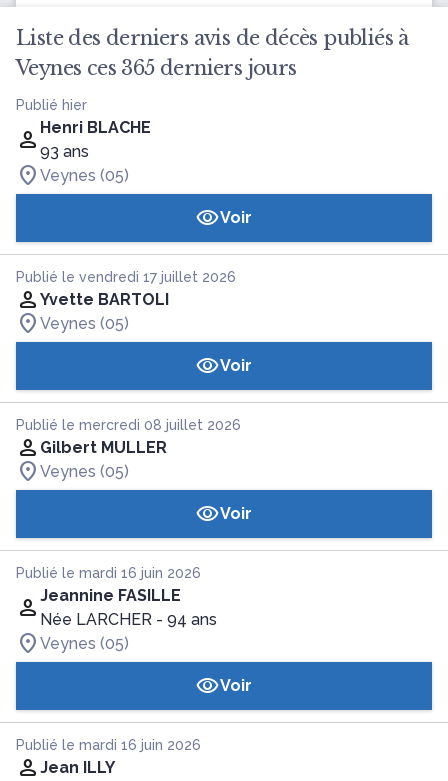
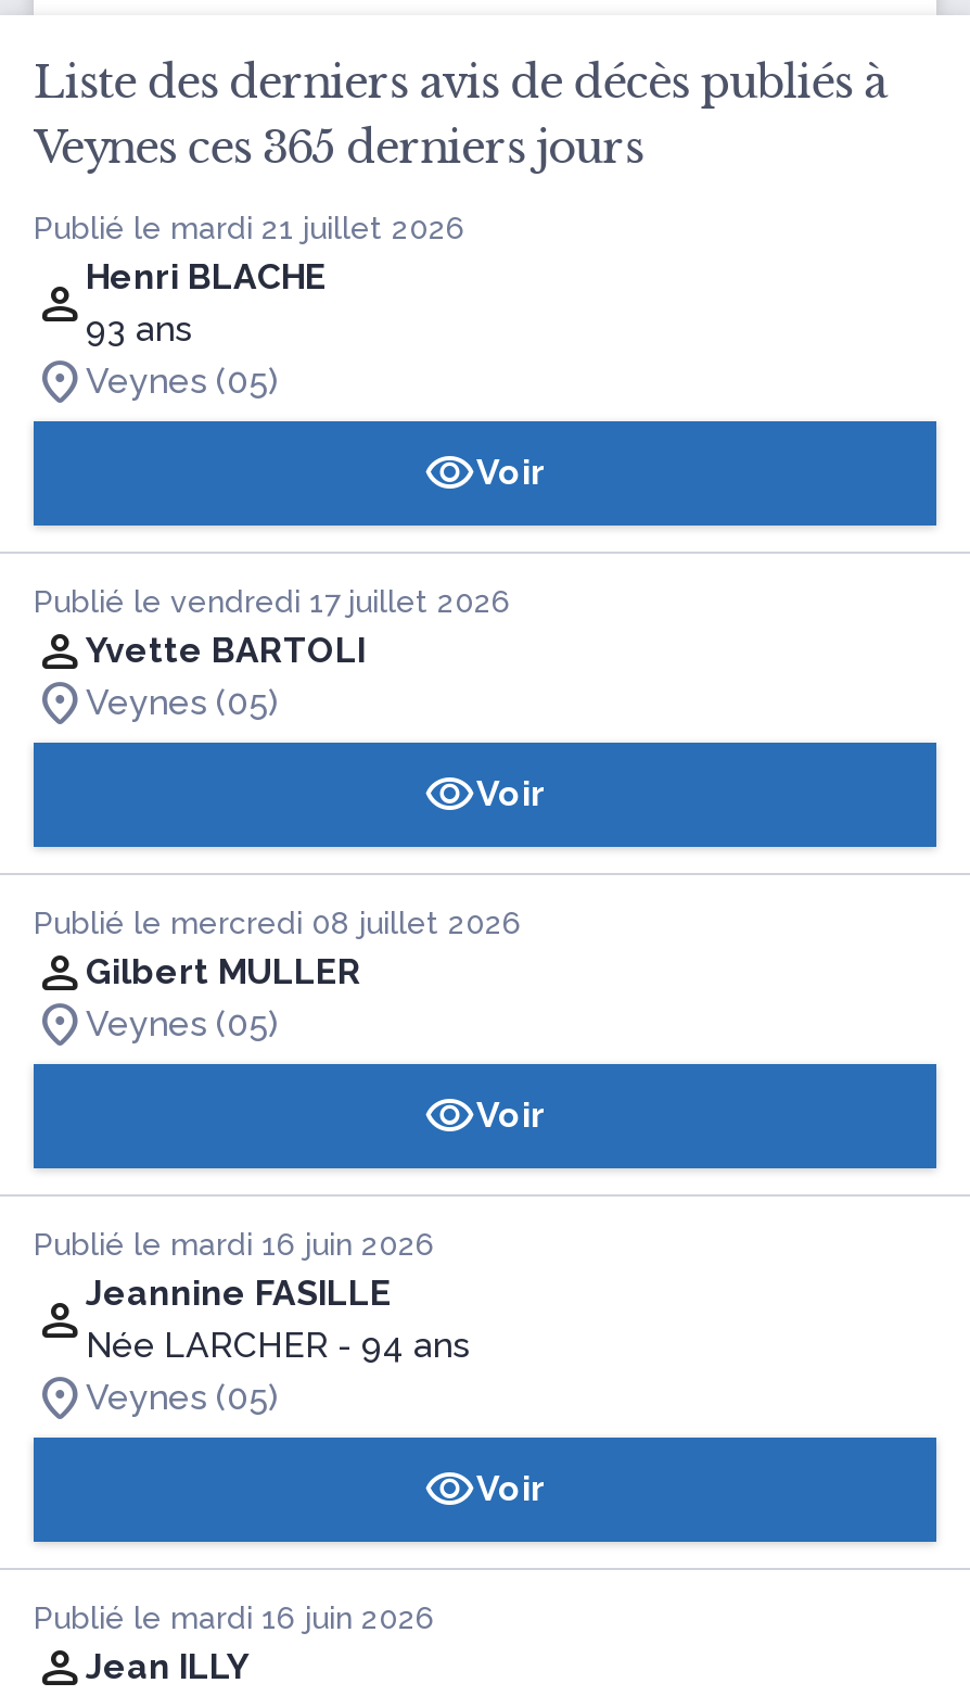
- Publié hier
+ Publié le mardi 21 juillet 2026
